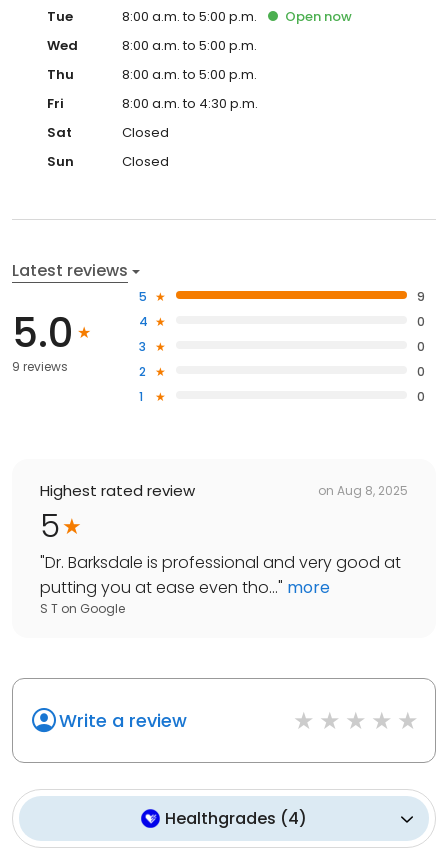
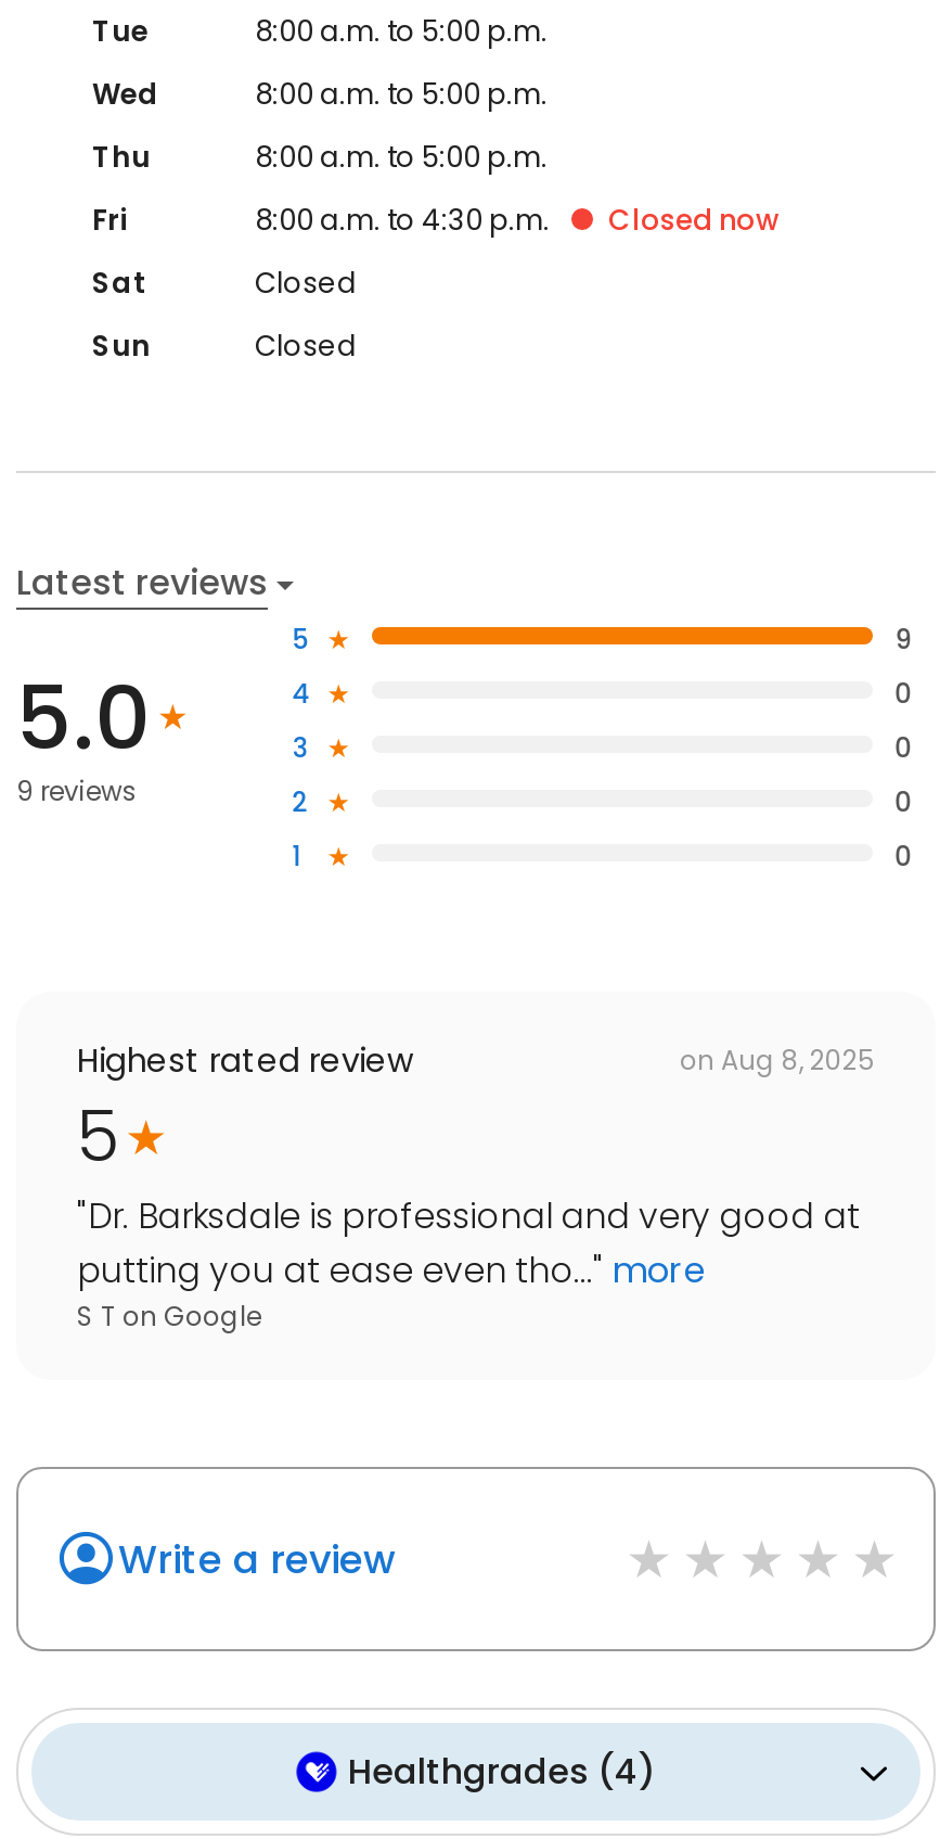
- Open now

+ Closed now
